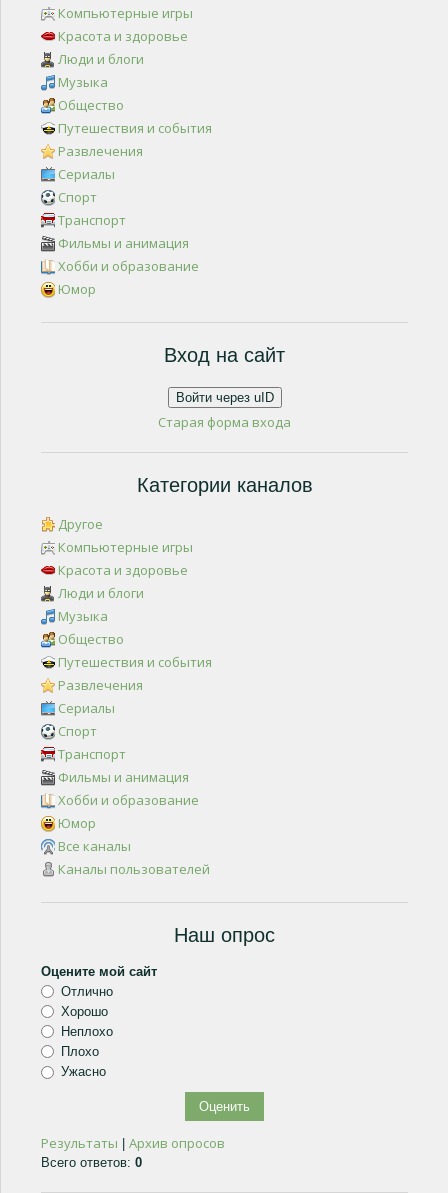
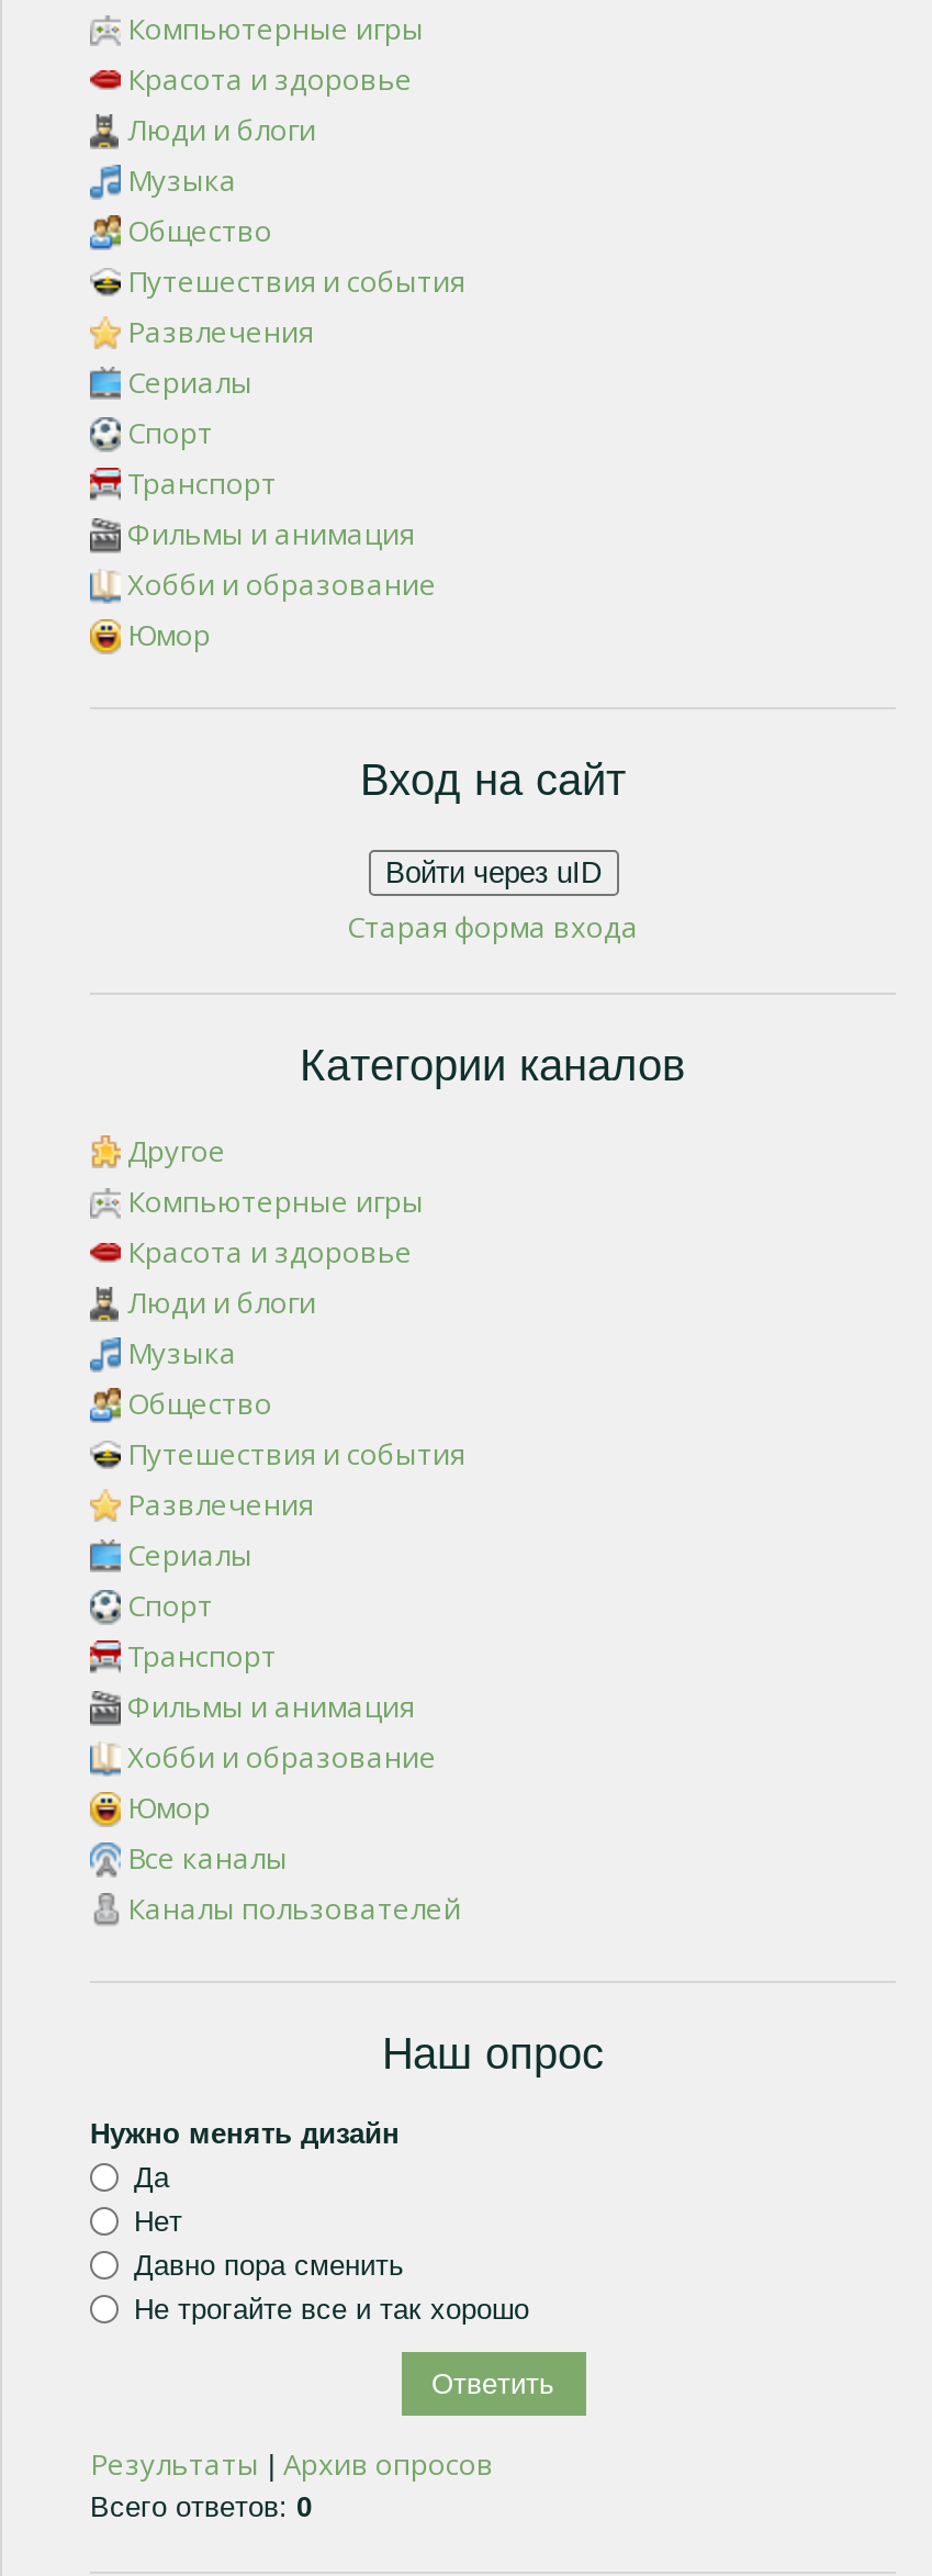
- Оцените мой сайт
- Отлично
- Хорошо
- Неплохо
- Плохо
- Ужасно
+ Нужно менять дизайн
+ Да
+ Нет
+ Давно пора сменить
+ Не трогайте все и так хорошо
